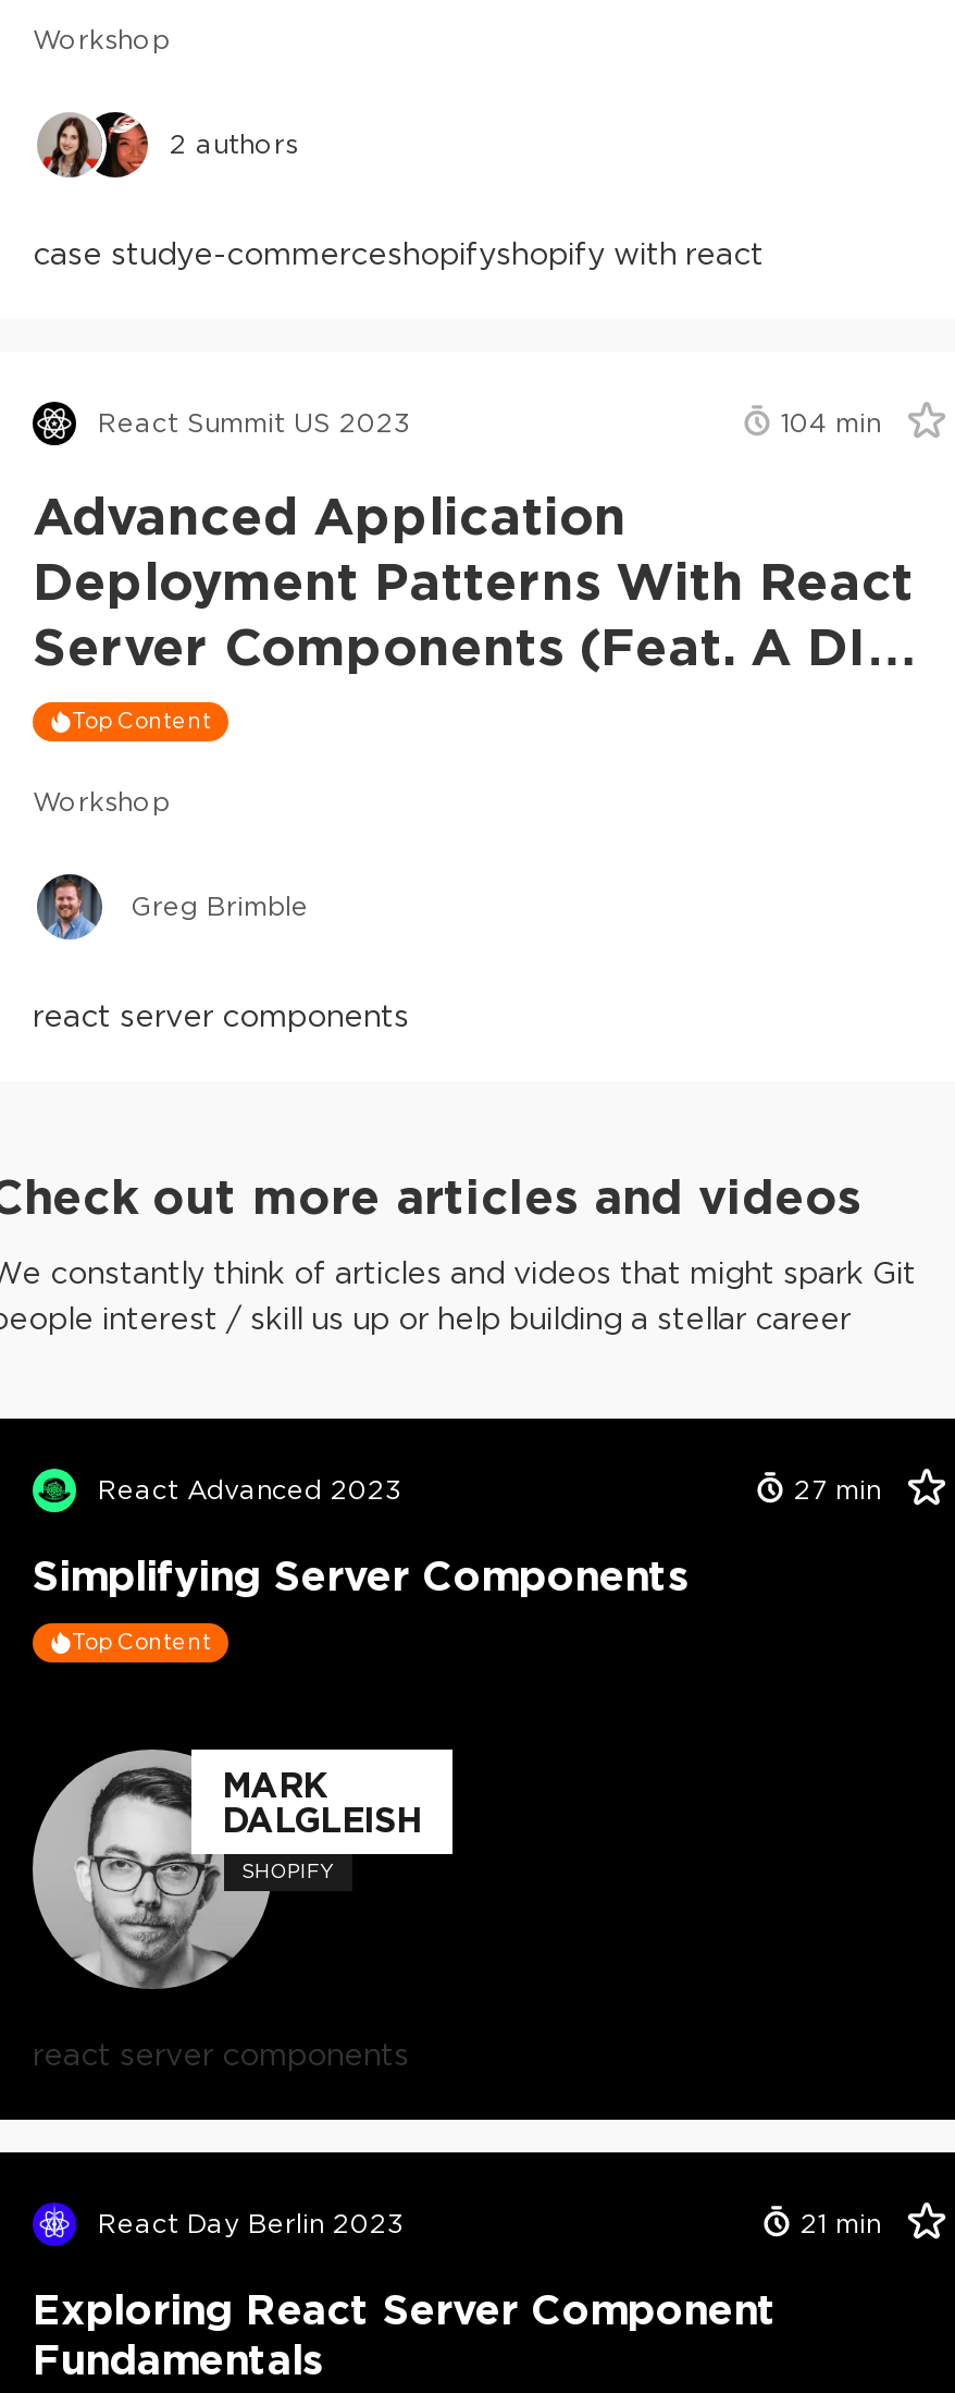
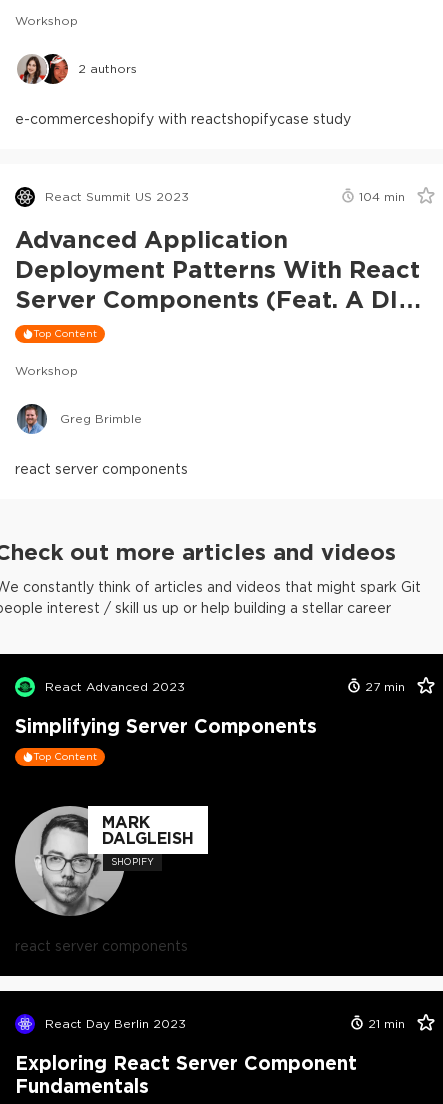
- case studye-commerceshopifyshopify with react
+ e-commerceshopify with reactshopifycase study
